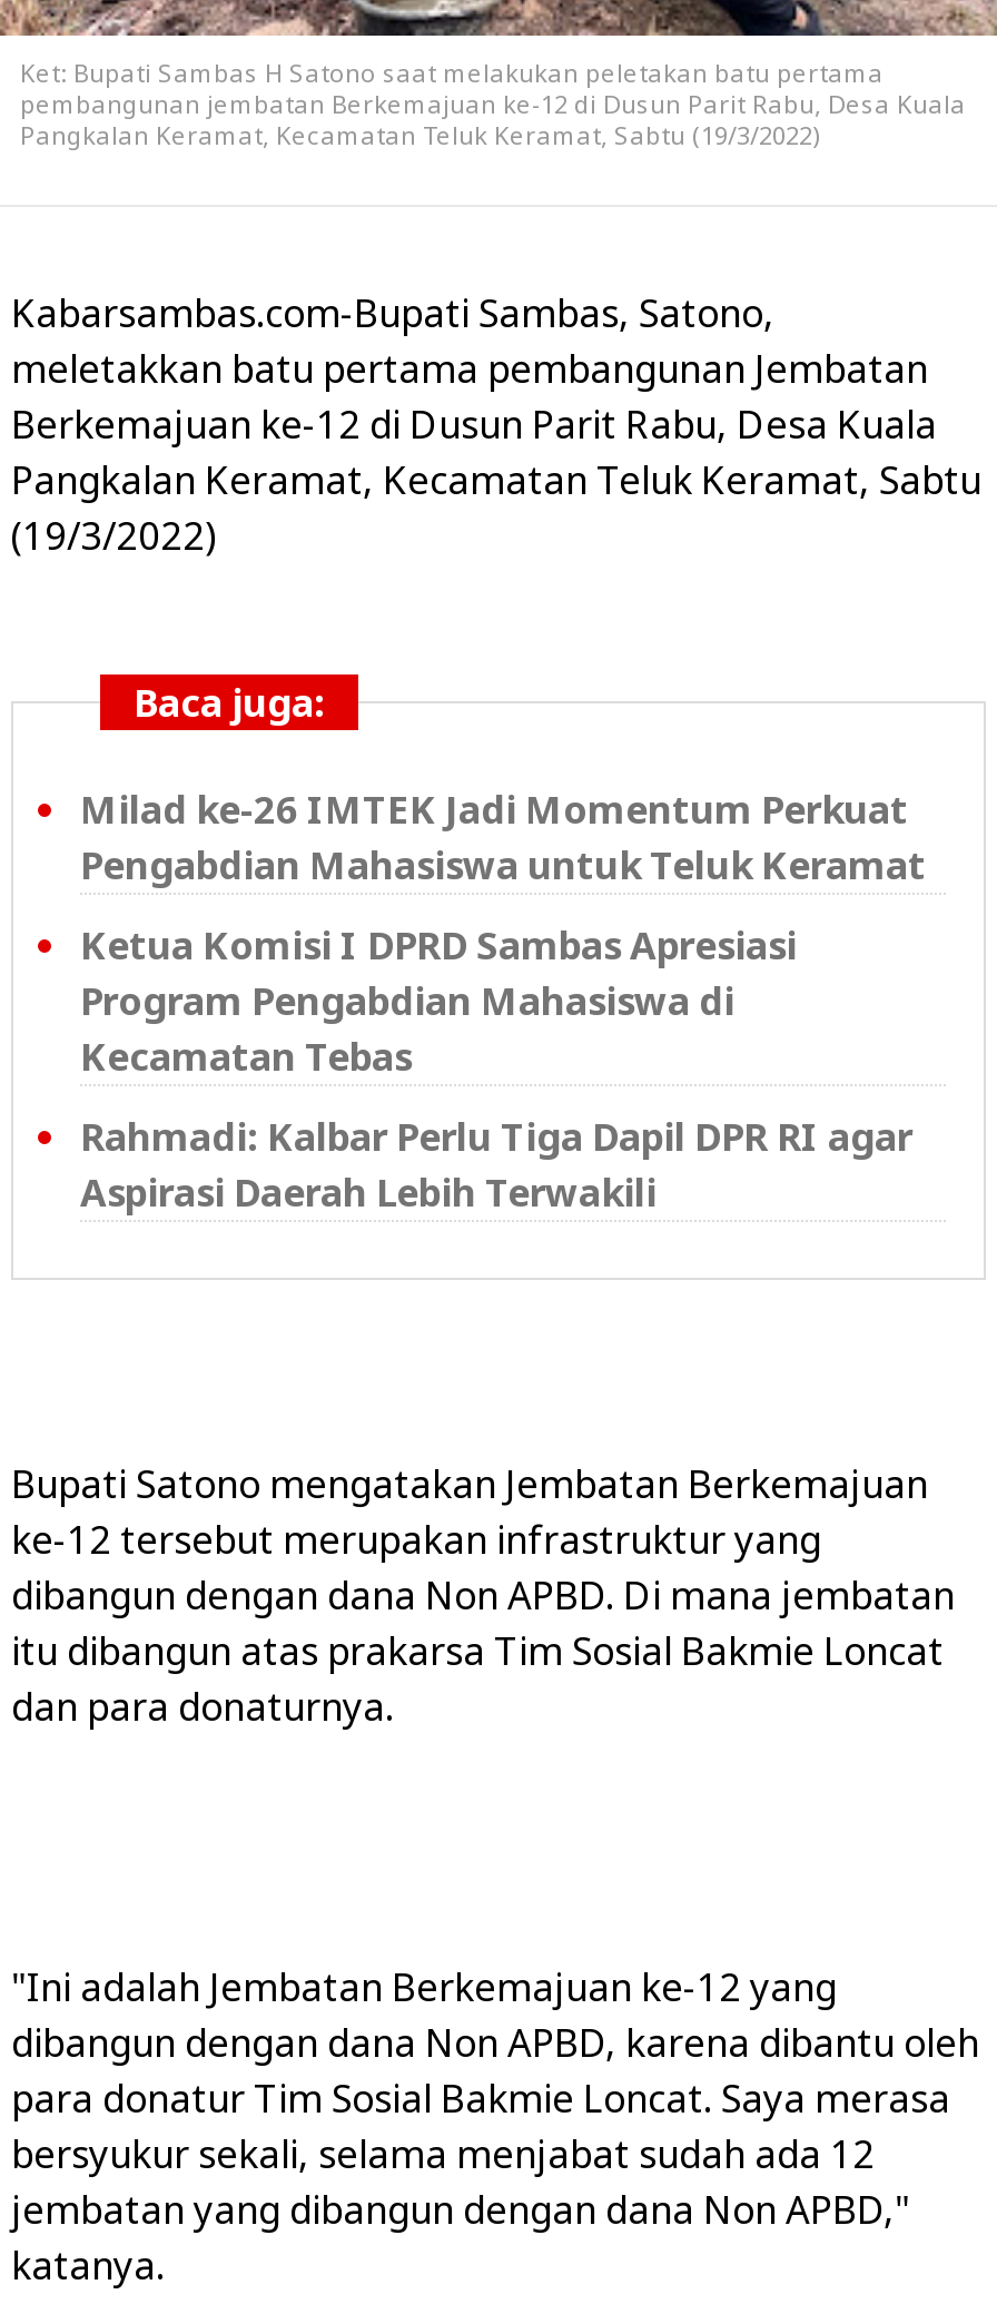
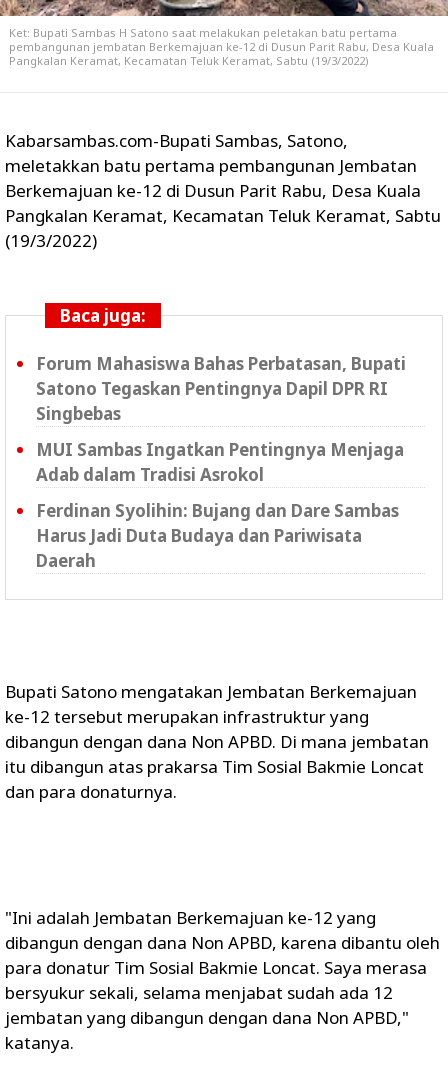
- Milad ke-26 IMTEK Jadi Momentum Perkuat
- Pengabdian Mahasiswa untuk Teluk Keramat
+ Forum Mahasiswa Bahas Perbatasan, Bupati
+ Satono Tegaskan Pentingnya Dapil DPR RI
+ Singbebas

- Ketua Komisi I DPRD Sambas Apresiasi
- Program Pengabdian Mahasiswa di
- Kecamatan Tebas
+ MUI Sambas Ingatkan Pentingnya Menjaga
+ Adab dalam Tradisi Asrokol

- Rahmadi: Kalbar Perlu Tiga Dapil DPR RI agar
- Aspirasi Daerah Lebih Terwakili
+ Ferdinan Syolihin: Bujang dan Dare Sambas
+ Harus Jadi Duta Budaya dan Pariwisata
+ Daerah
